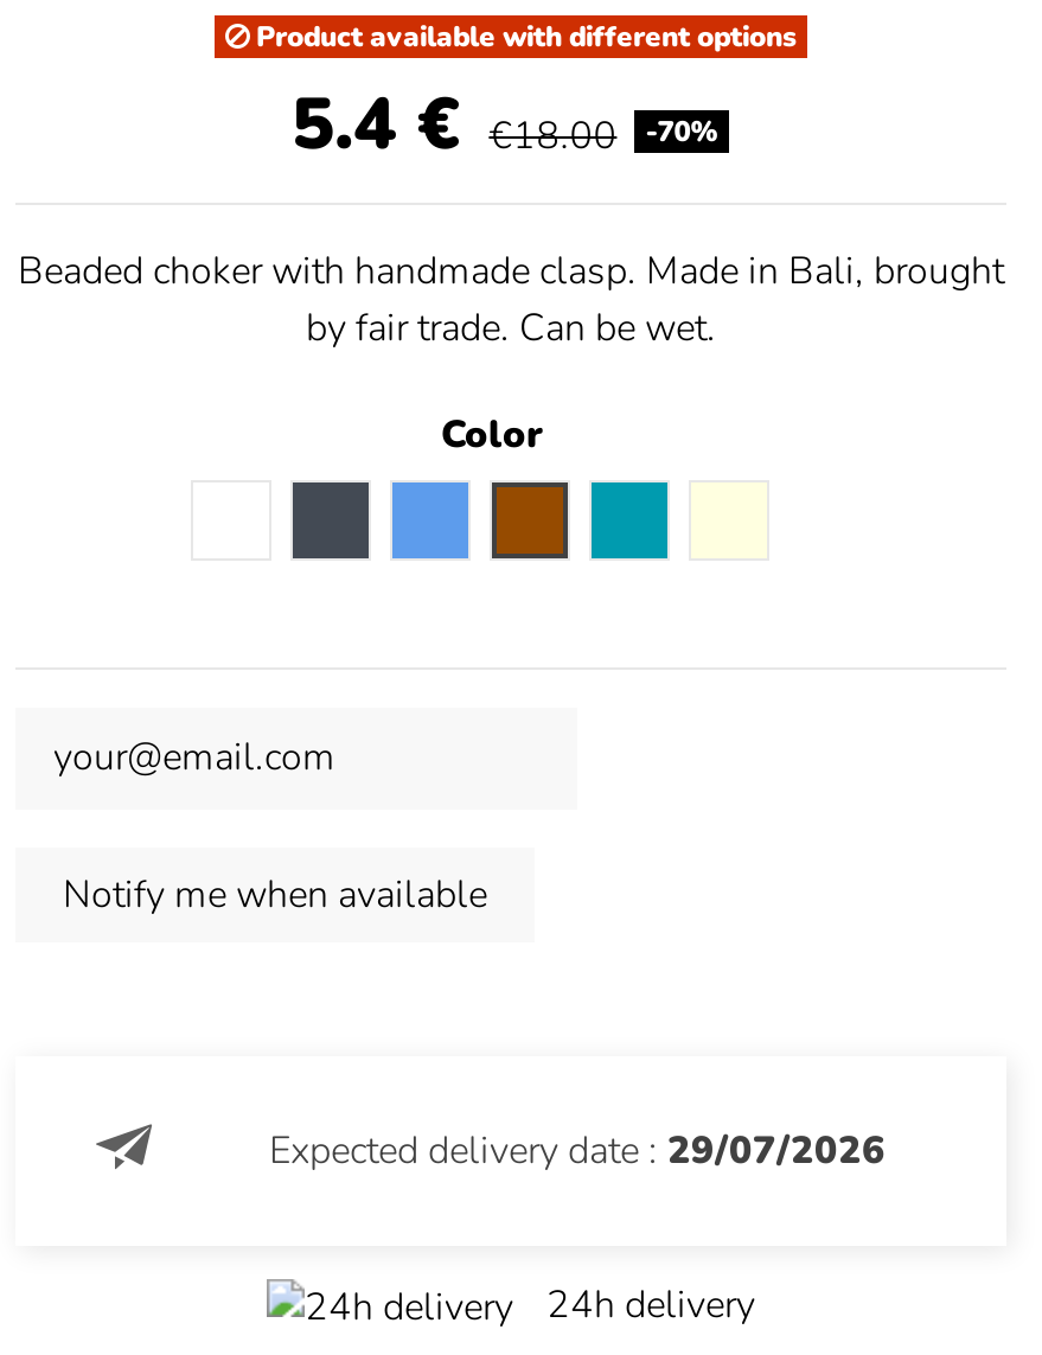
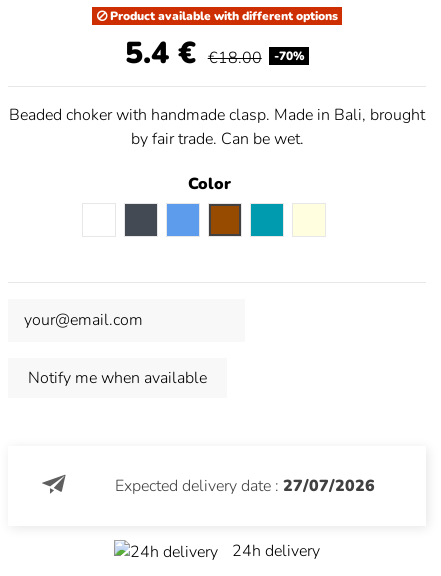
- Expected delivery date : 29/07/2026
+ Expected delivery date : 27/07/2026
